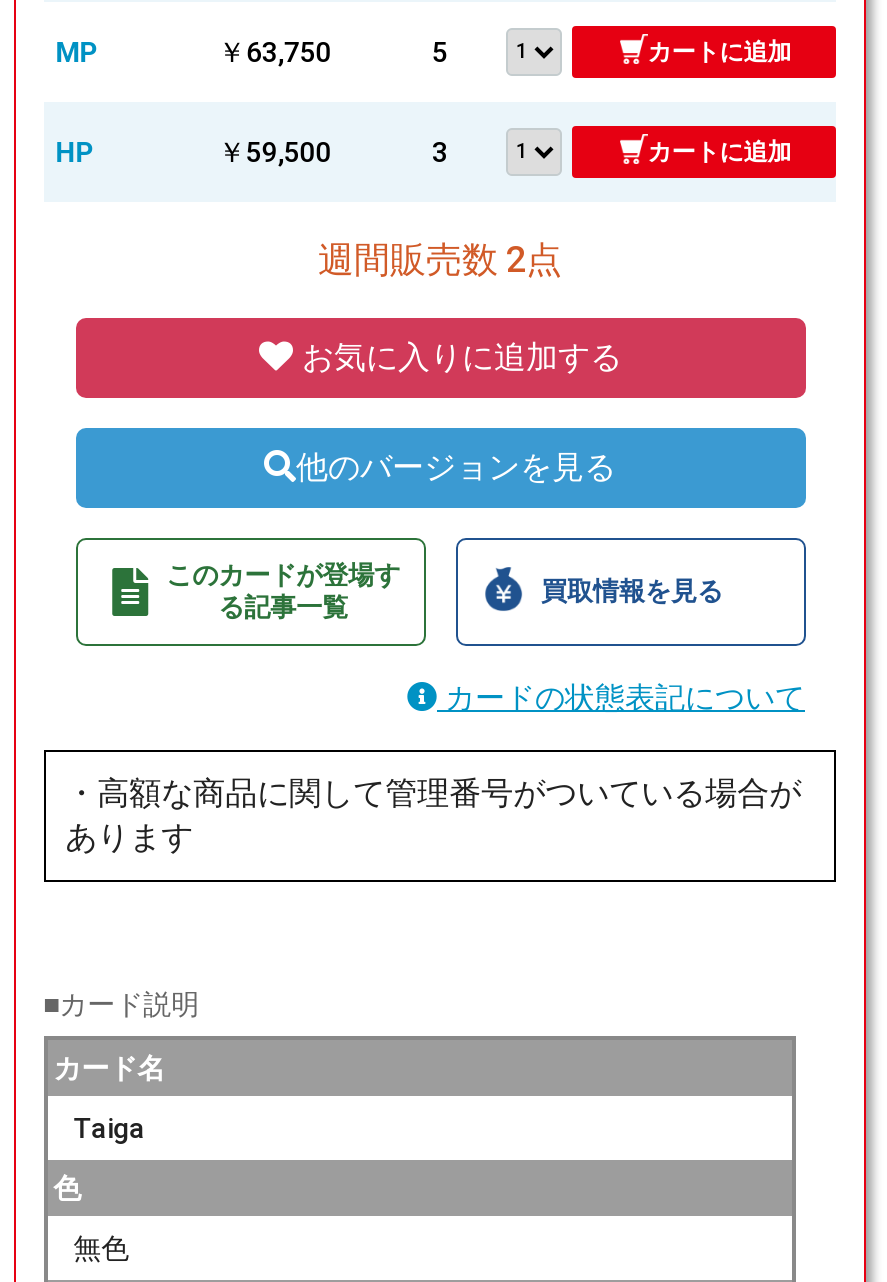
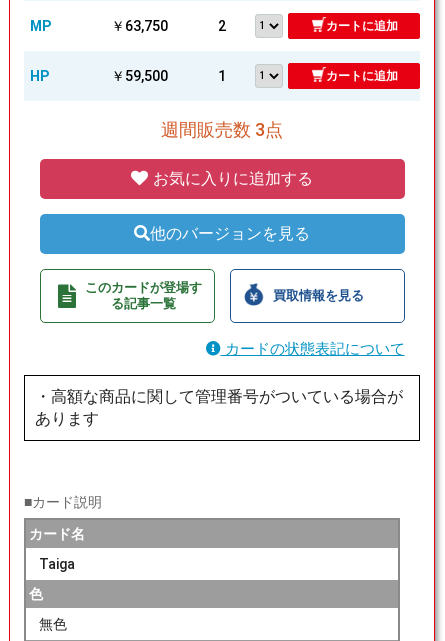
- 5
+ 2

- 3
+ 1

- 週間販売数 2点
+ 週間販売数 3点
